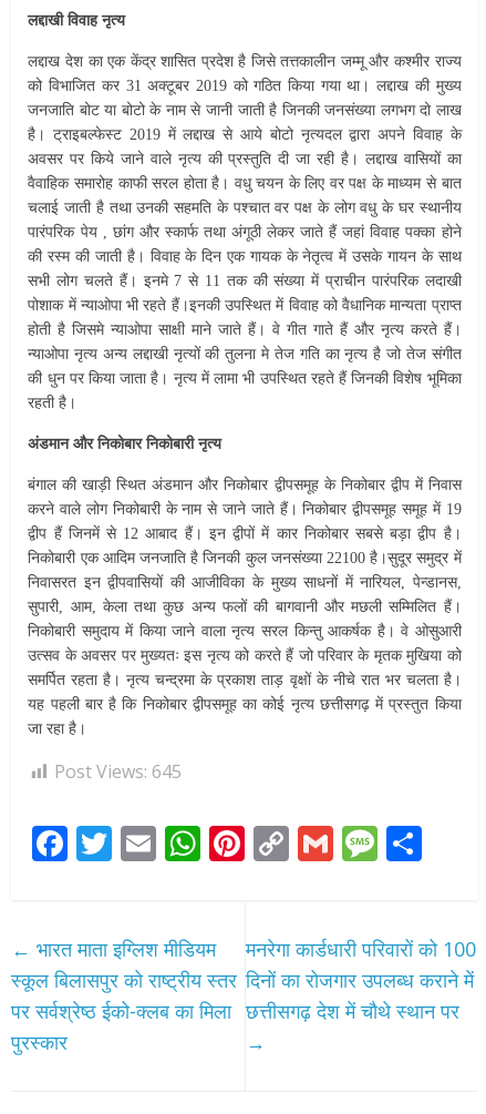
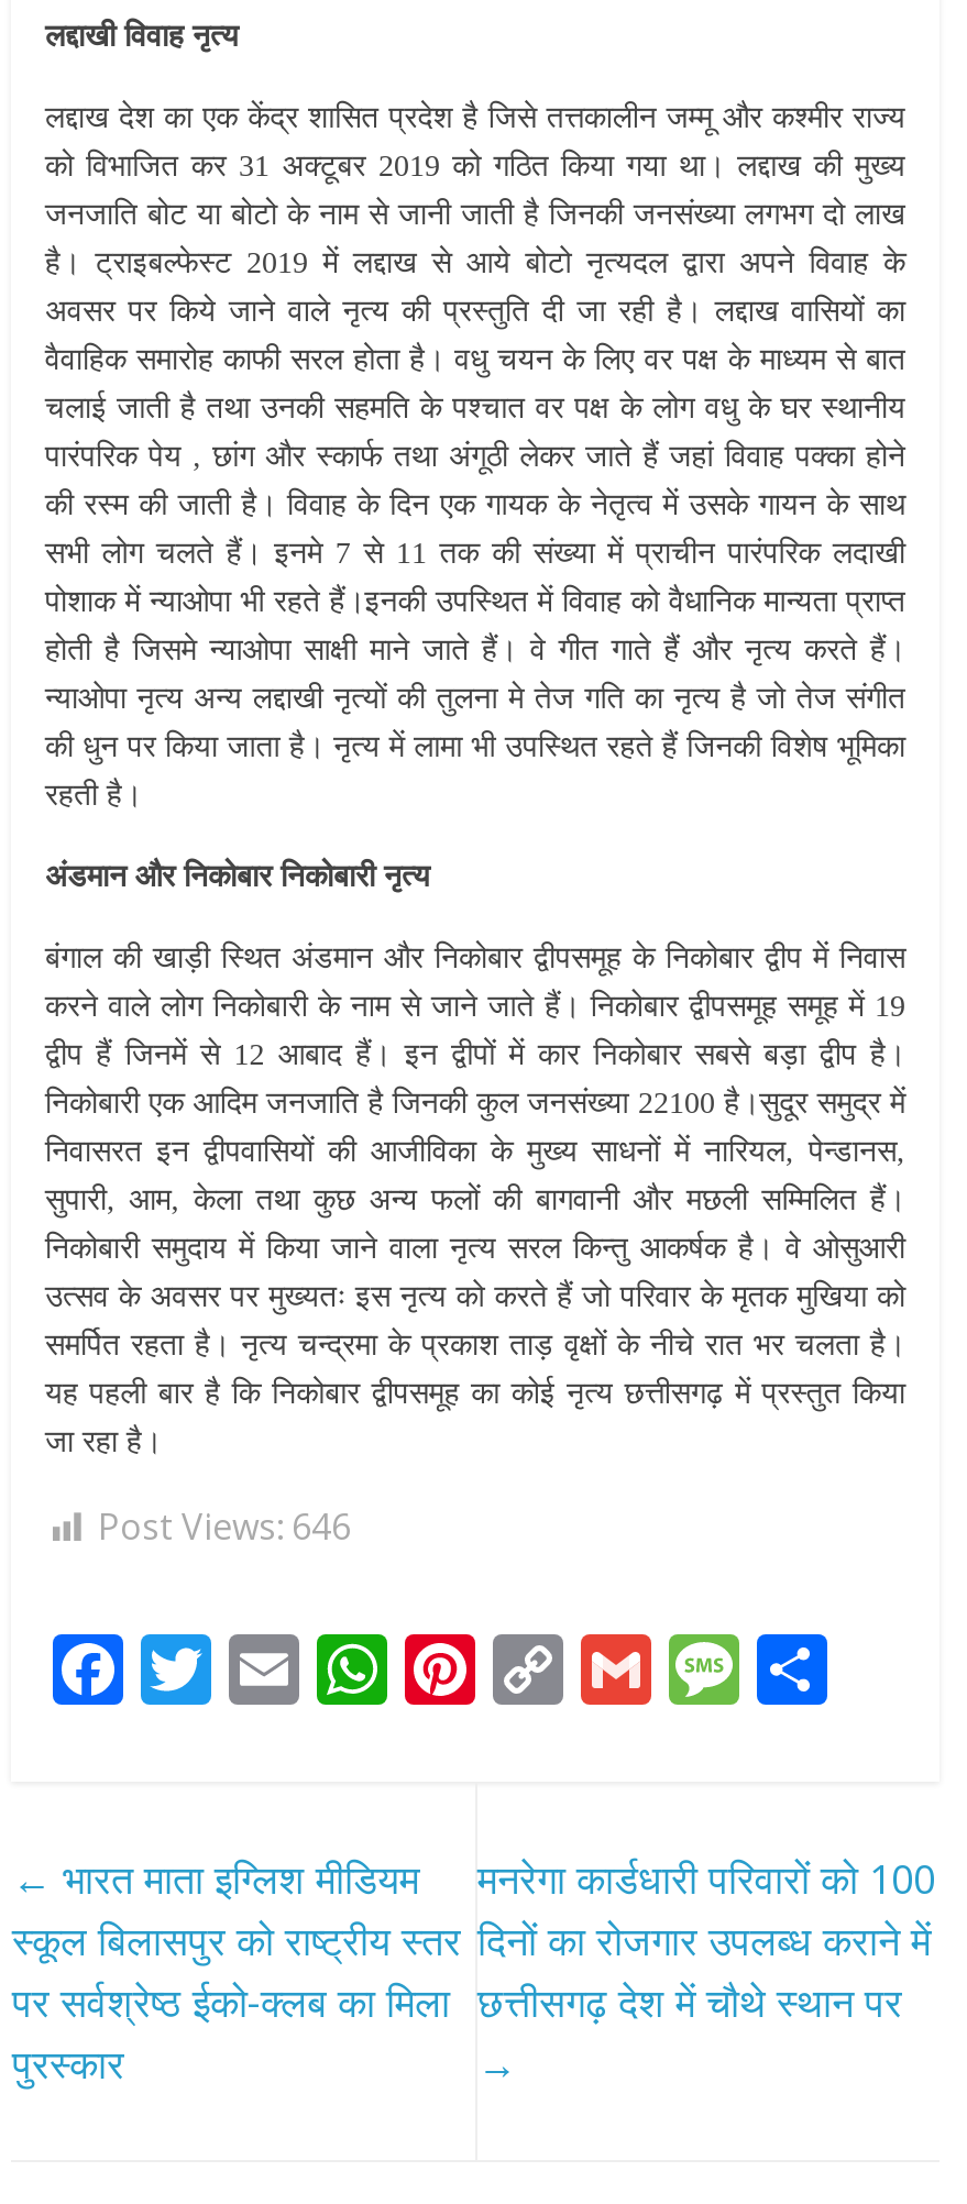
- Post Views: 645
+ Post Views: 646
